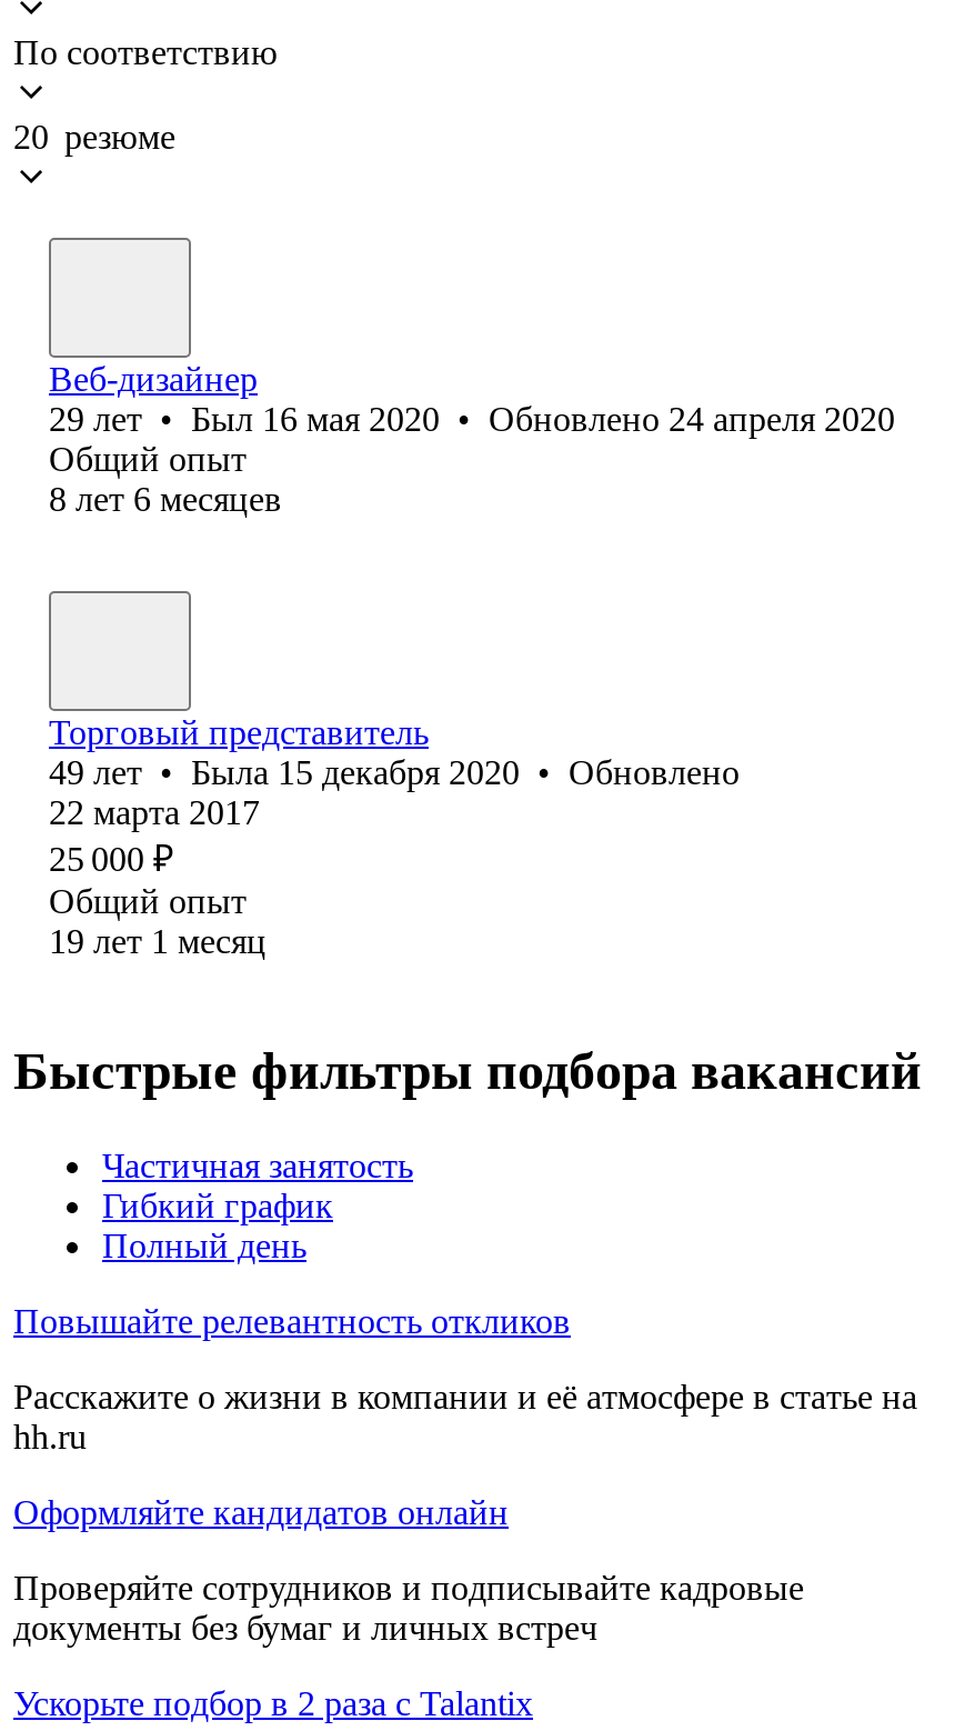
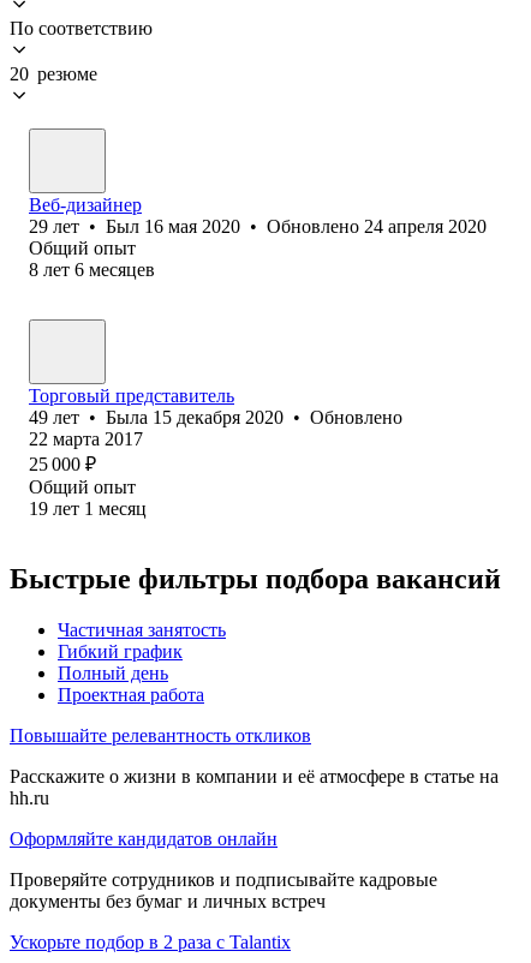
+ Проектная работа
